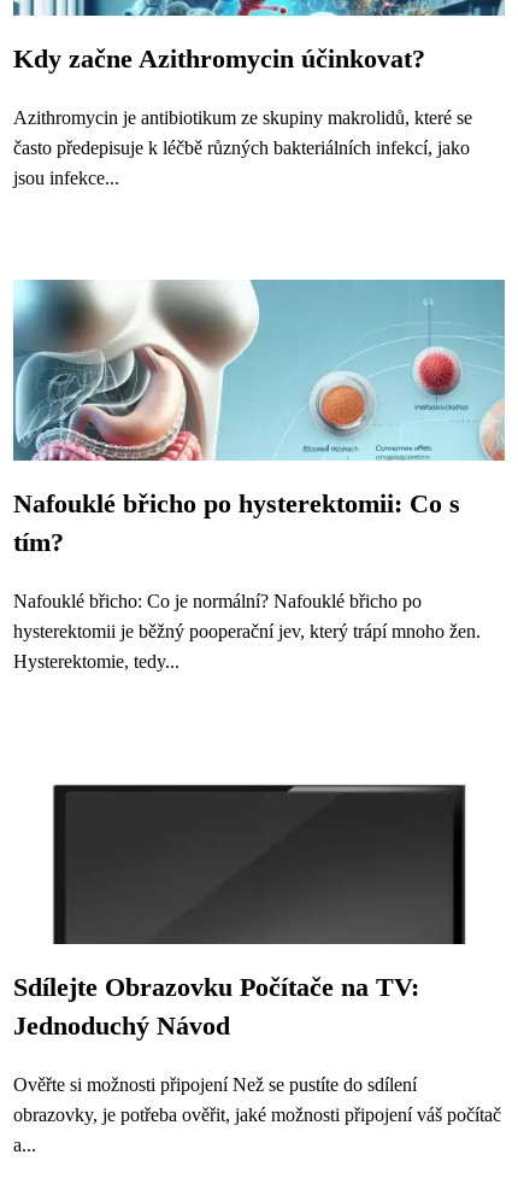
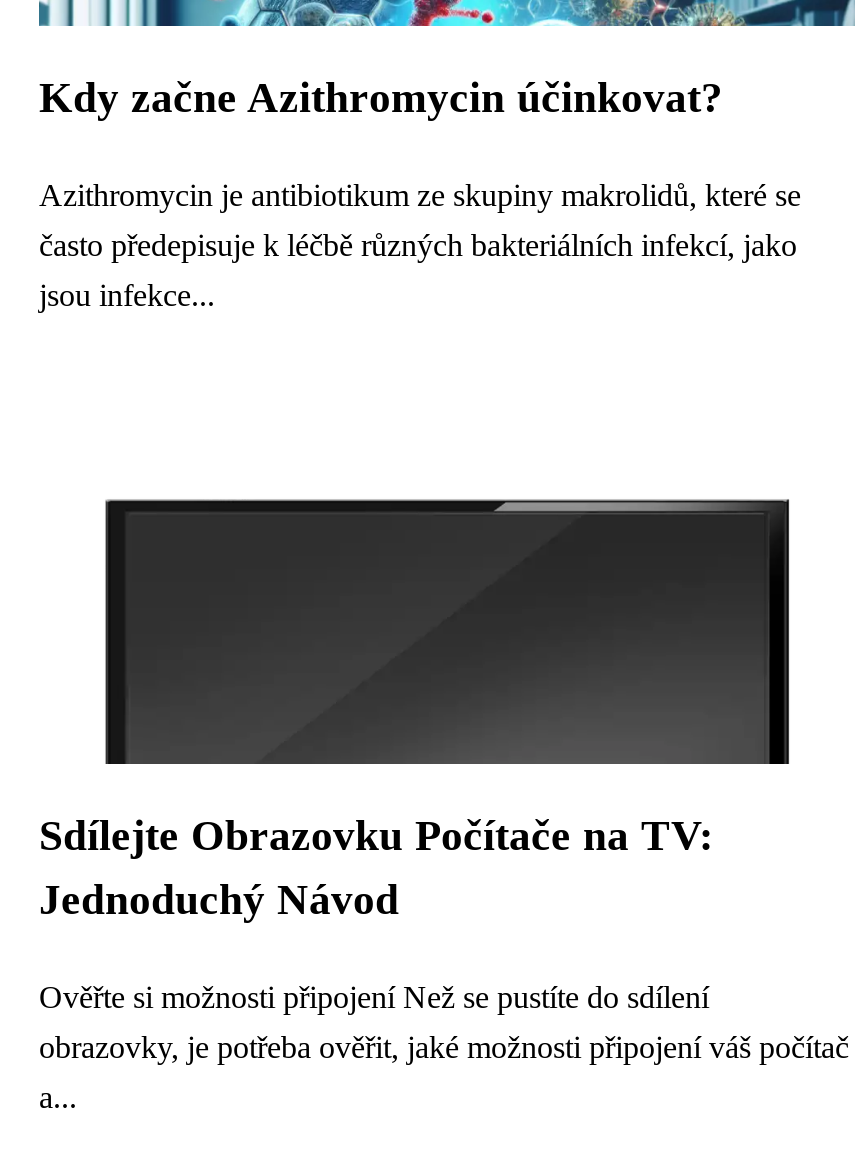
- [image]
- Nafouklé břicho po hysterektomii: Co s
- tím?
- Nafouklé břicho: Co je normální? Nafouklé břicho po
- hysterektomii je běžný pooperační jev, který trápí mnoho žen.
- Hysterektomie, tedy...
